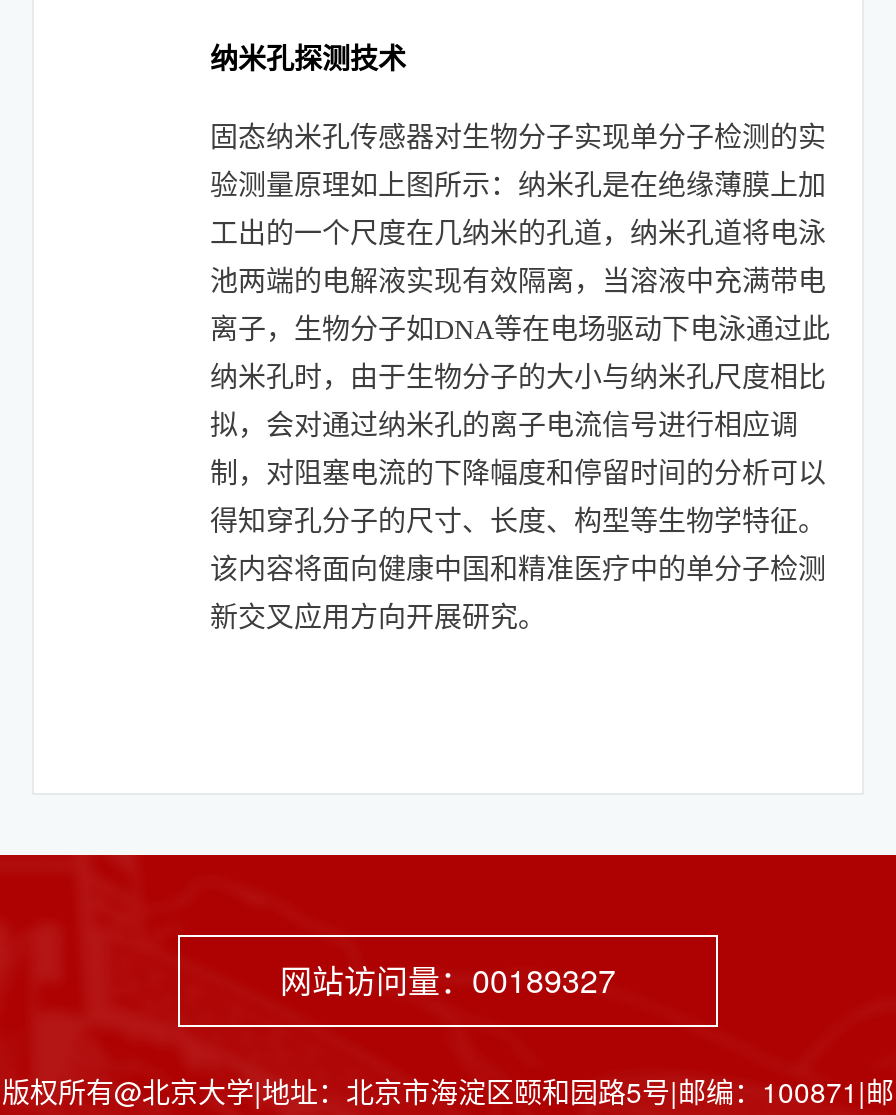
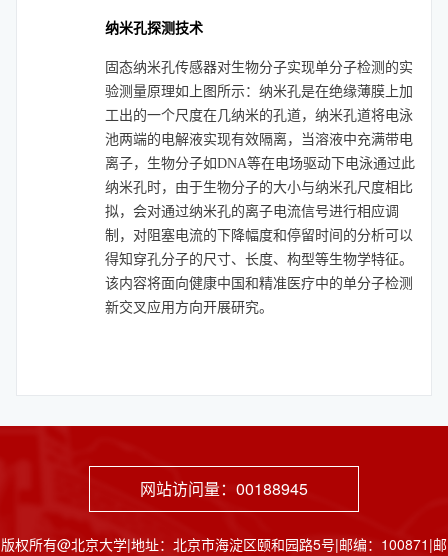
- 网站访问量：00189327
+ 网站访问量：00188945
